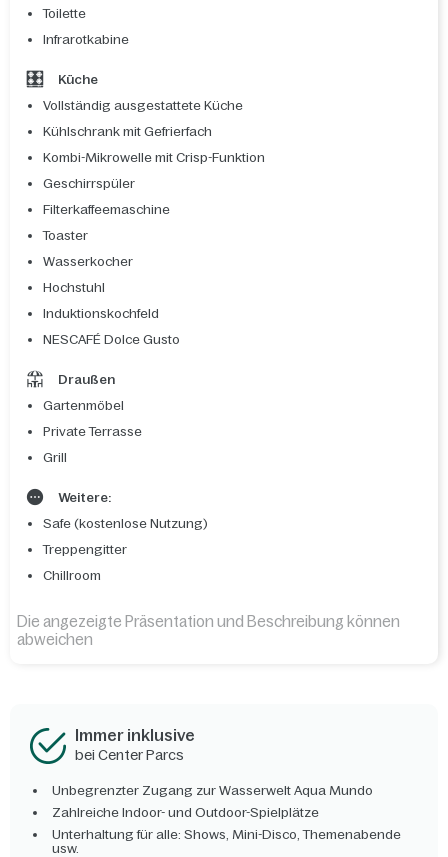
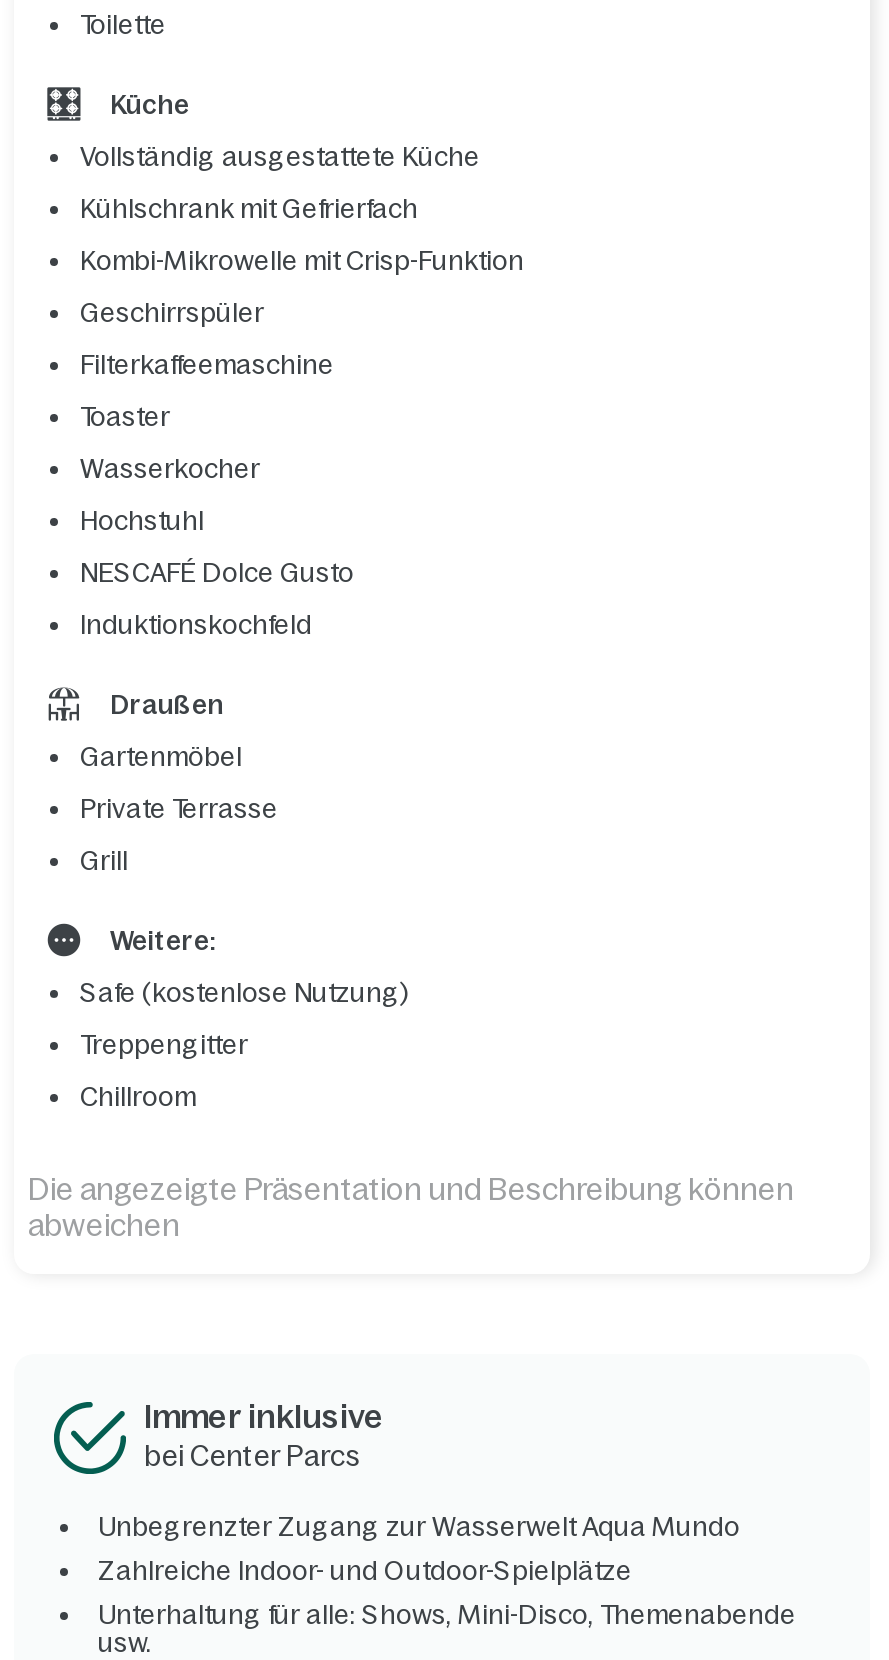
- Infrarotkabine

moved up: NESCAFÉ Dolce Gusto
